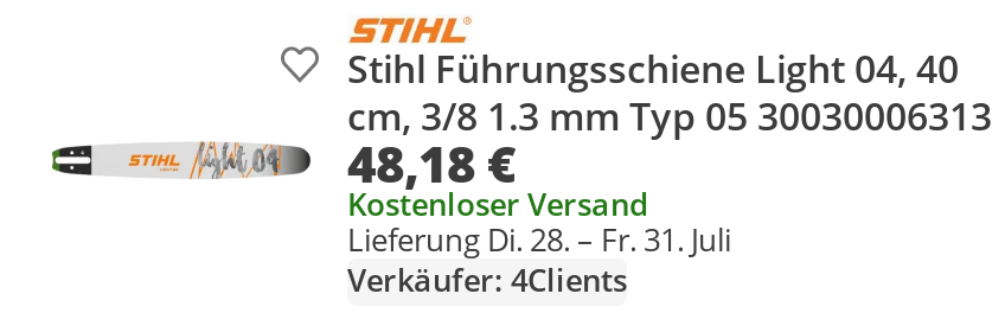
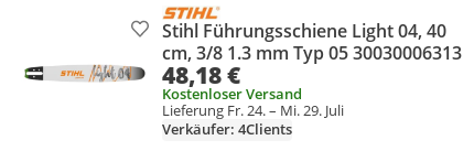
- Lieferung Di. 28. – Fr. 31. Juli
+ Lieferung Fr. 24. – Mi. 29. Juli
